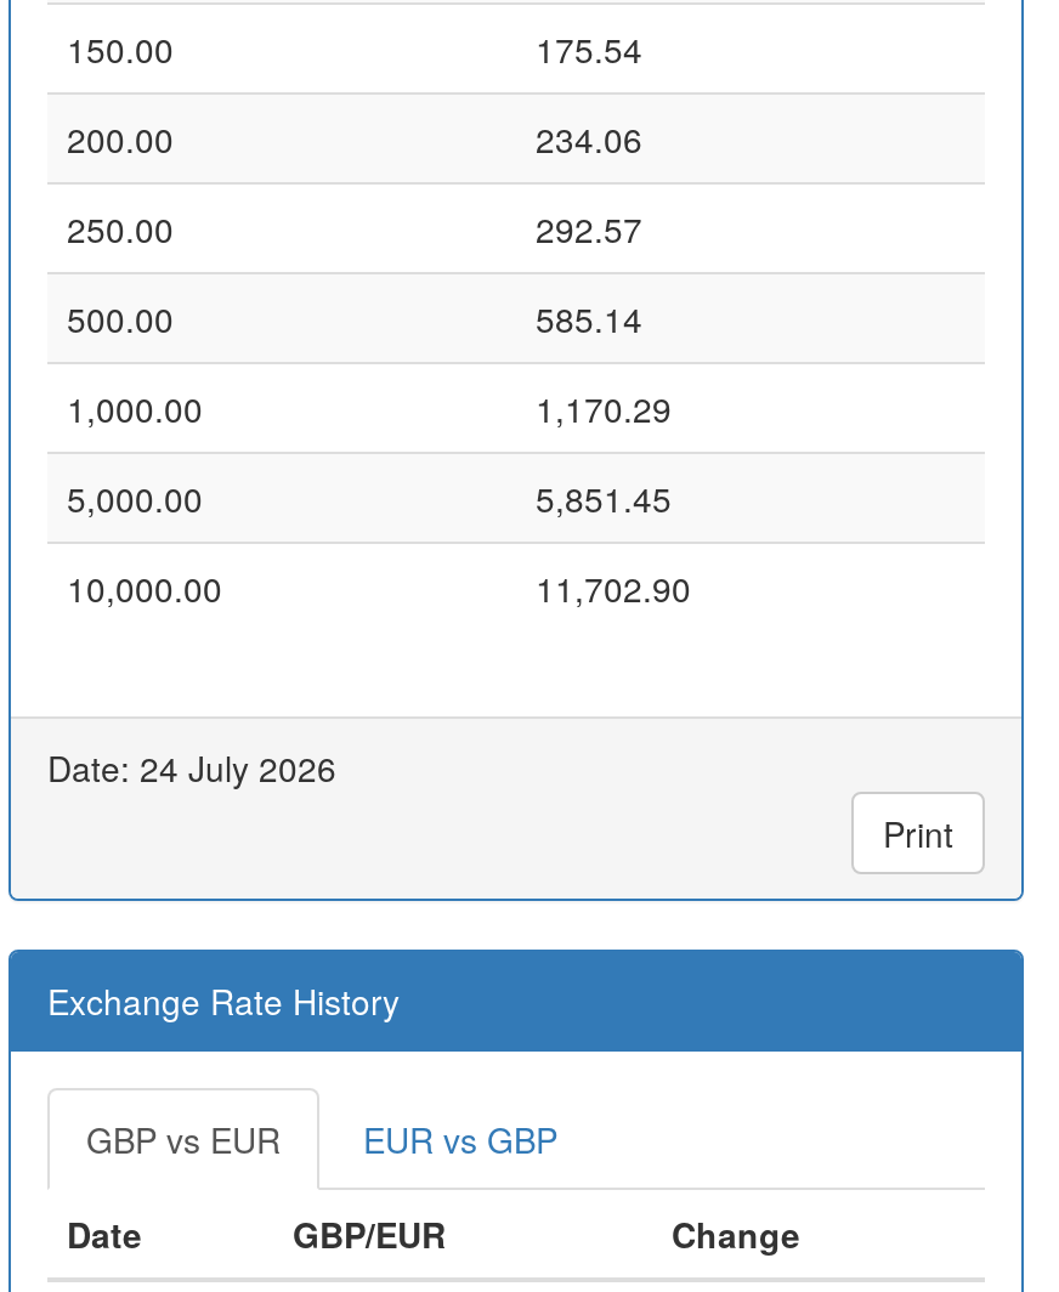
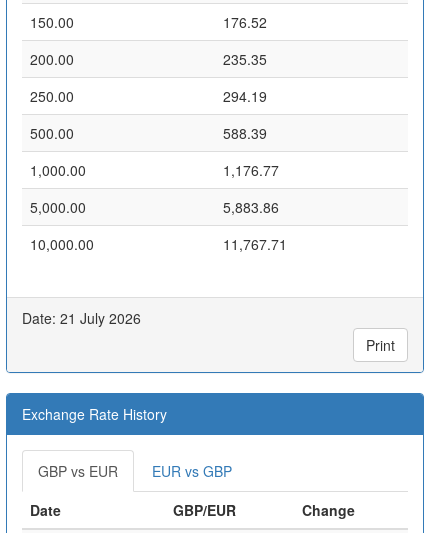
- 175.54
+ 176.52

- 234.06
+ 235.35

- 292.57
+ 294.19

- 585.14
+ 588.39

- 1,170.29
+ 1,176.77

- 5,851.45
+ 5,883.86

- 11,702.90
+ 11,767.71

- Date: 24 July 2026
+ Date: 21 July 2026
